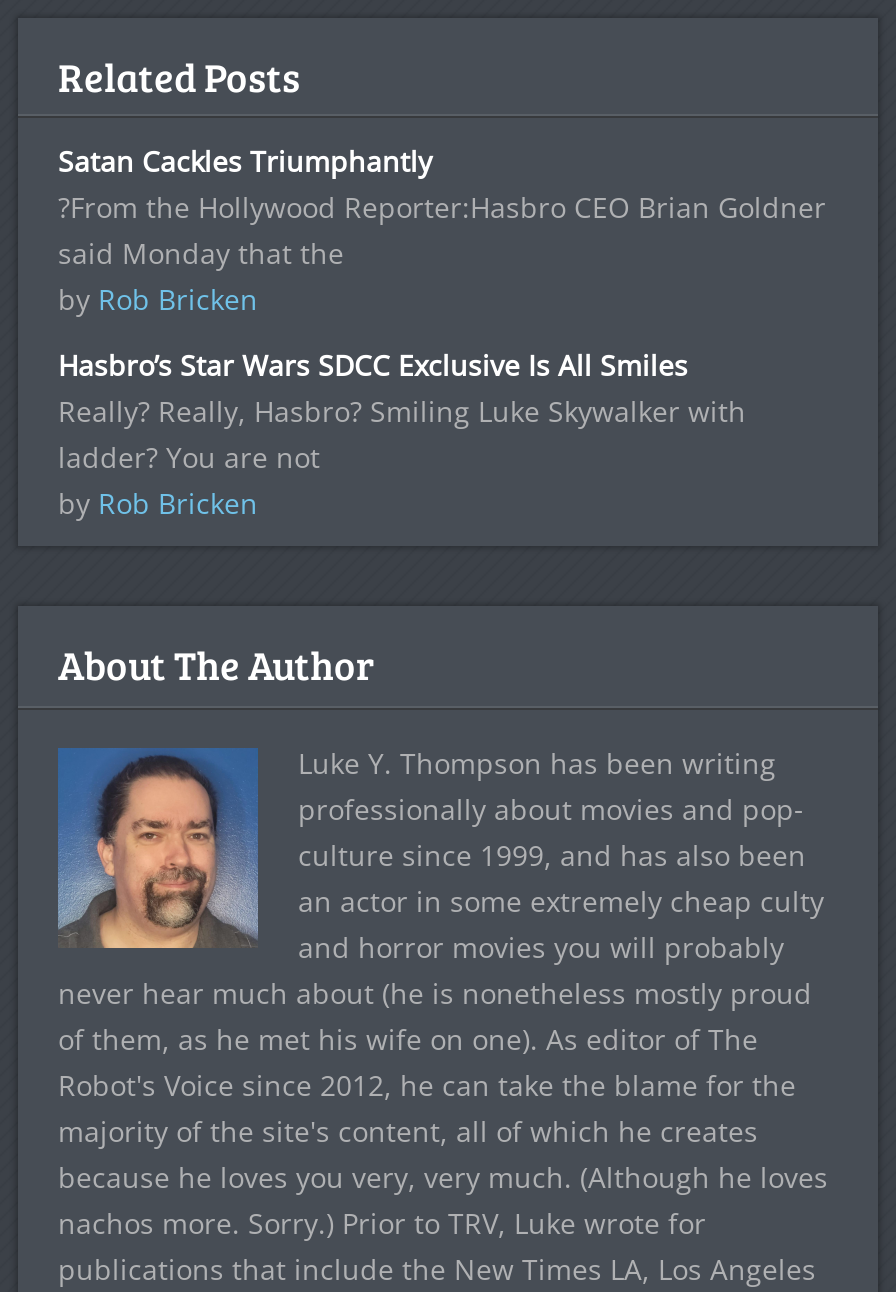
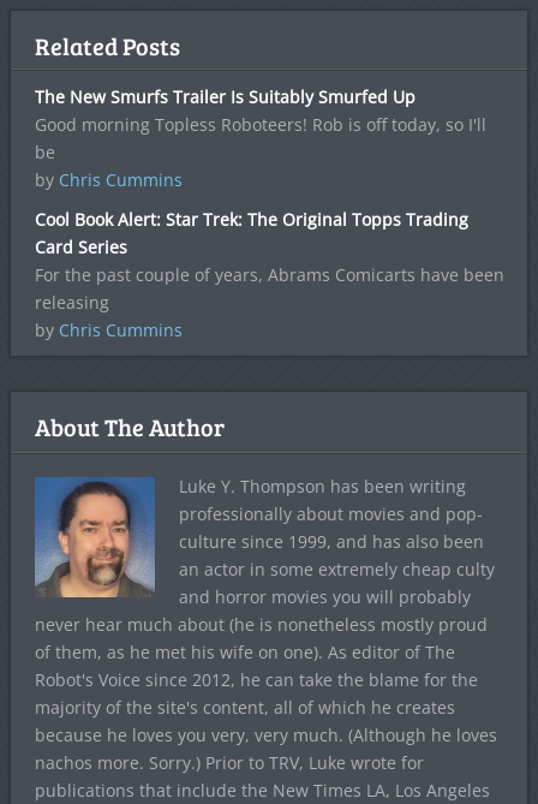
- Satan Cackles Triumphantly
- ?From the Hollywood Reporter:Hasbro CEO Brian Goldner
- said Monday that the
- by Rob Bricken
+ The New Smurfs Trailer Is Suitably Smurfed Up
+ Good morning Topless Roboteers! Rob is off today, so I'll
+ be
+ by Chris Cummins

- Hasbro’s Star Wars SDCC Exclusive Is All Smiles
- Really? Really, Hasbro? Smiling Luke Skywalker with
- ladder? You are not
- by Rob Bricken
+ Cool Book Alert: Star Trek: The Original Topps Trading
+ Card Series
+ For the past couple of years, Abrams Comicarts have been
+ releasing
+ by Chris Cummins
